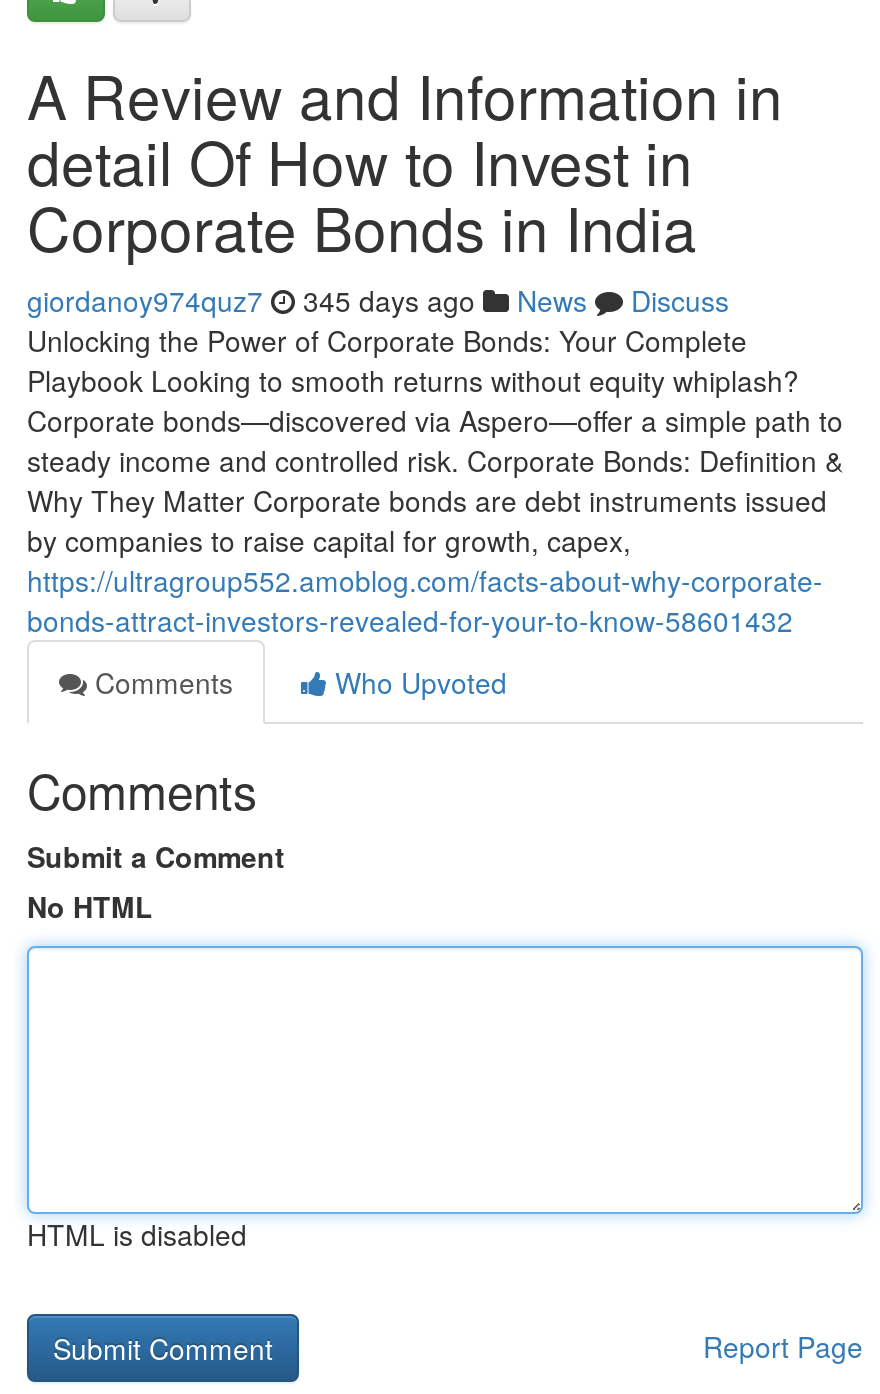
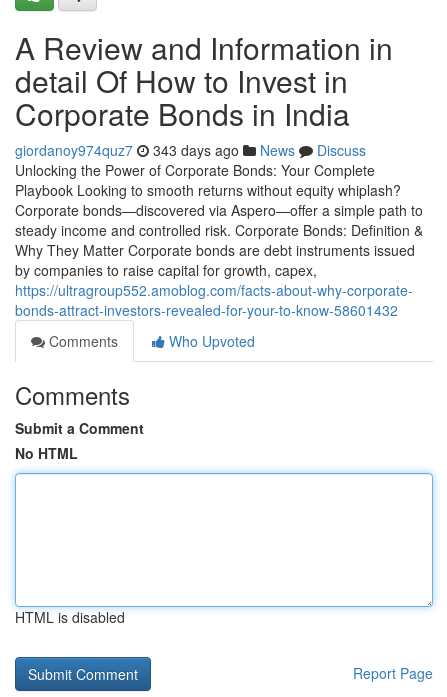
- giordanoy974quz7 345 days ago News Discuss
+ giordanoy974quz7 343 days ago News Discuss
